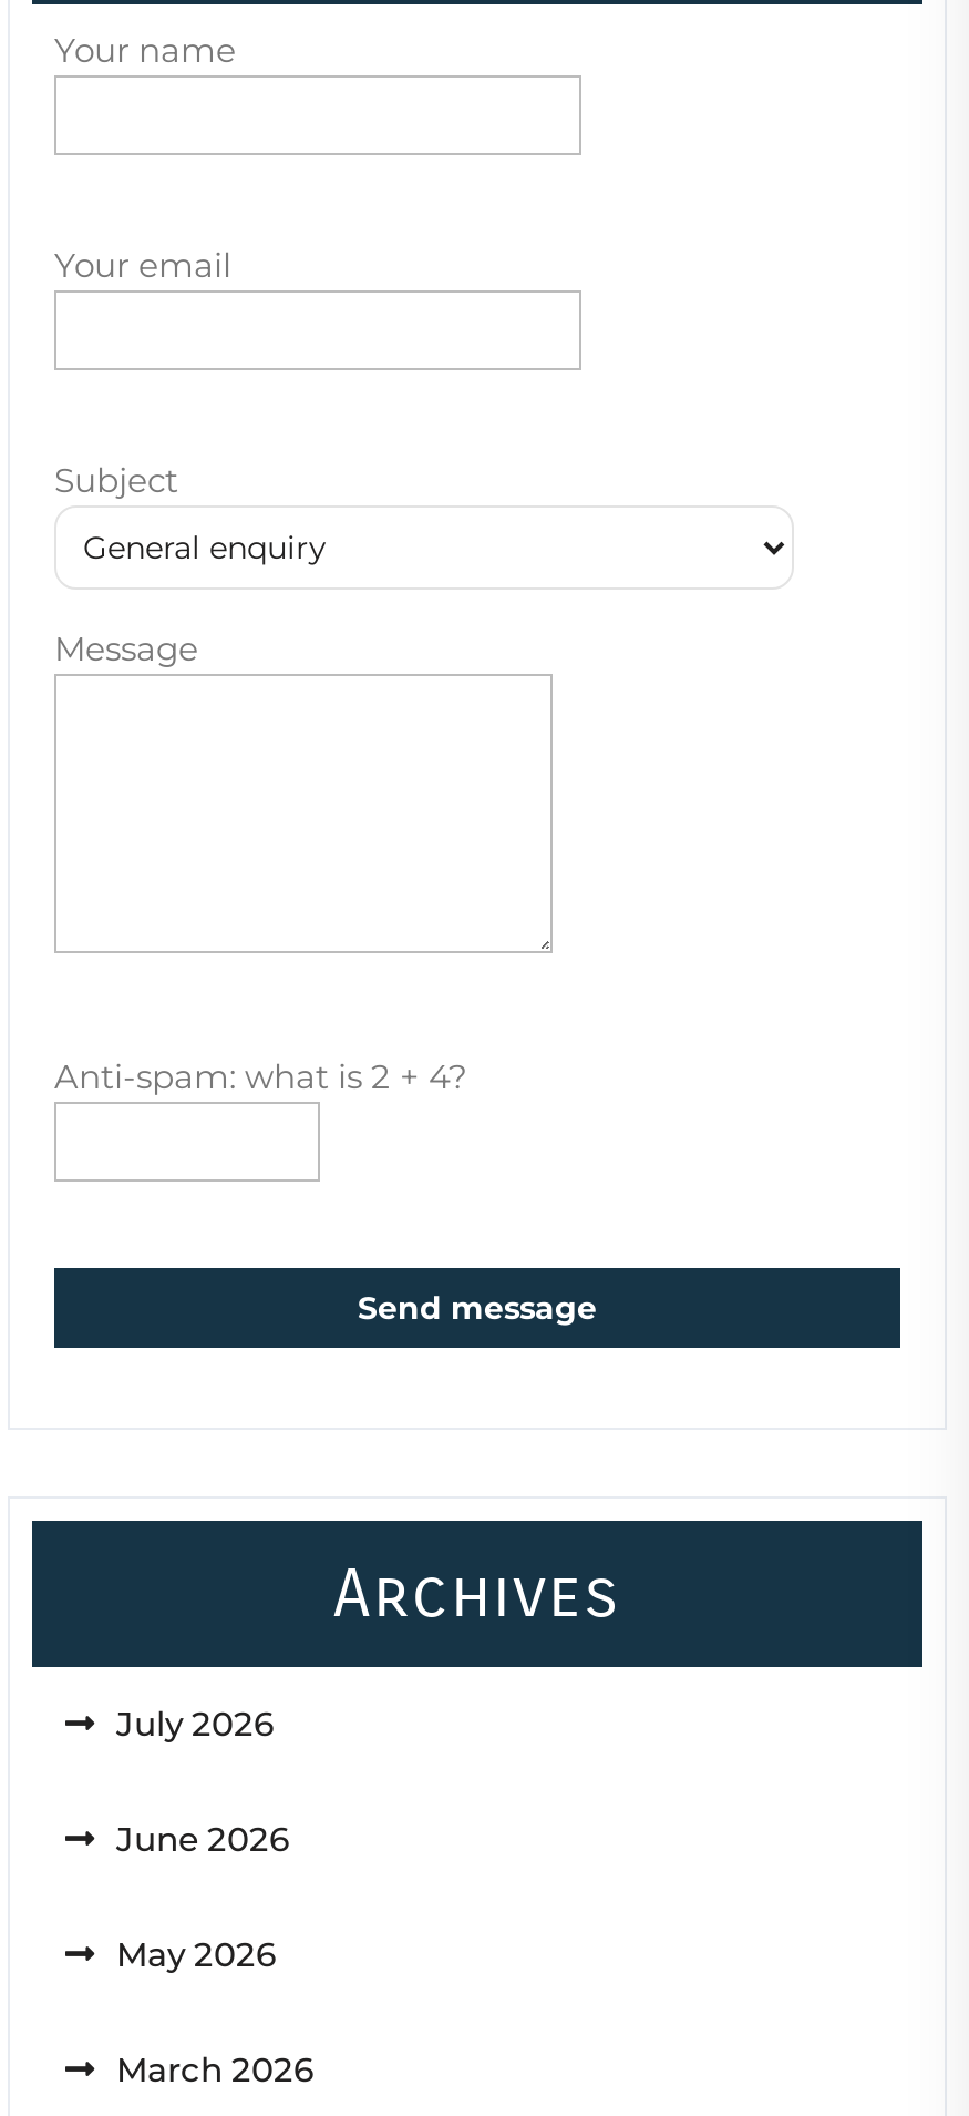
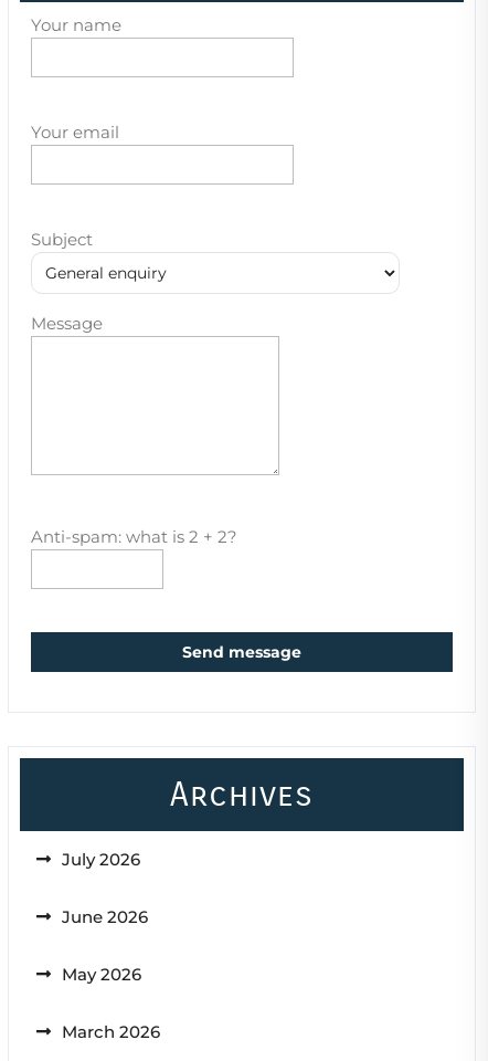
- Anti-spam: what is 2 + 4?
+ Anti-spam: what is 2 + 2?
